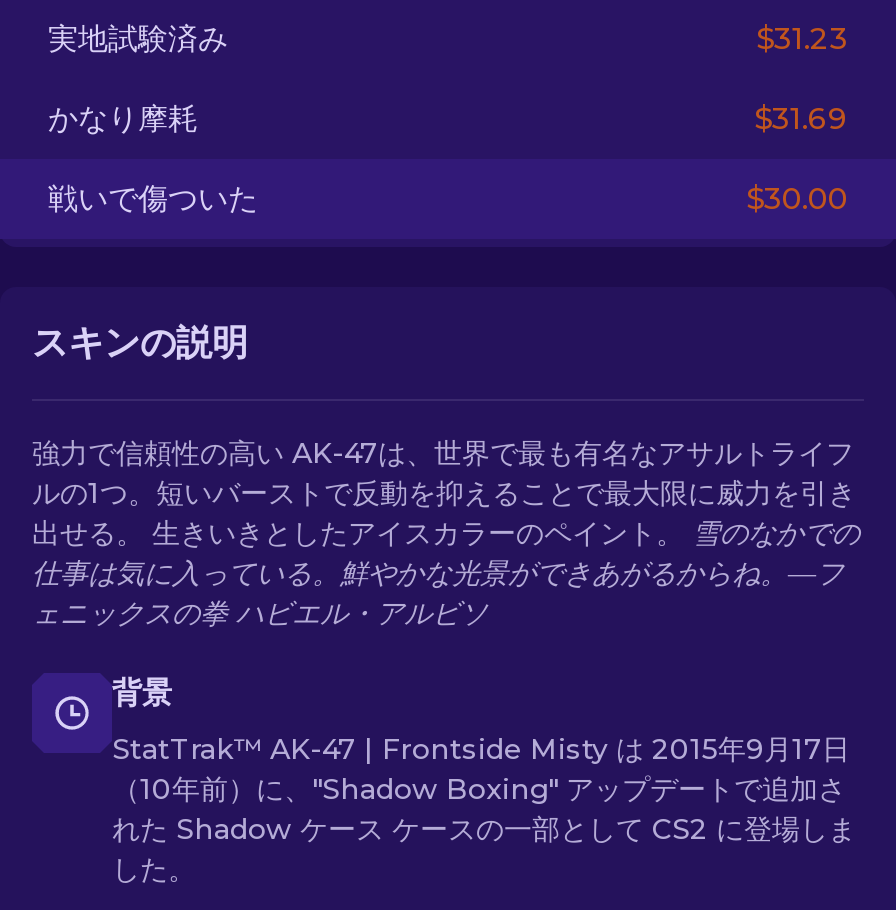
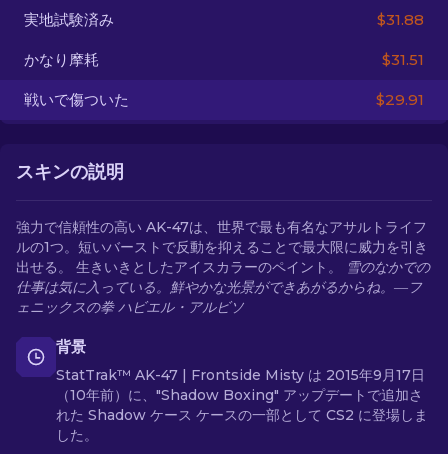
- $31.23
+ $31.88

- $31.69
+ $31.51

- $30.00
+ $29.91
